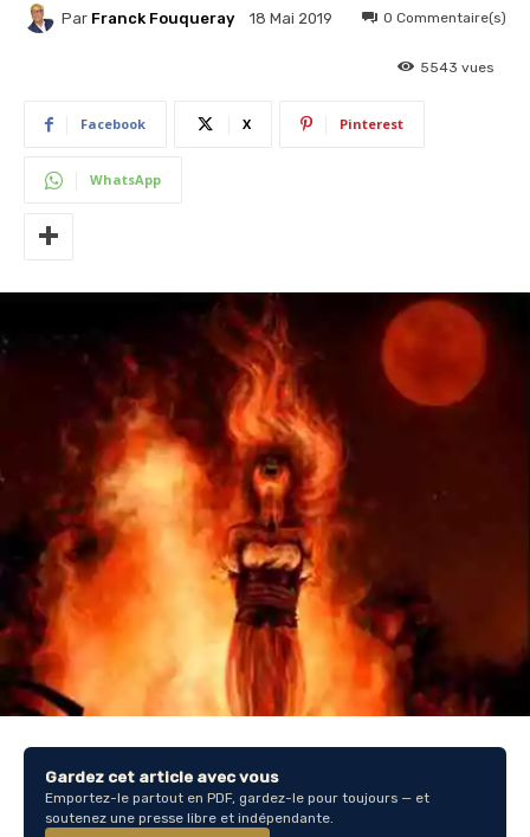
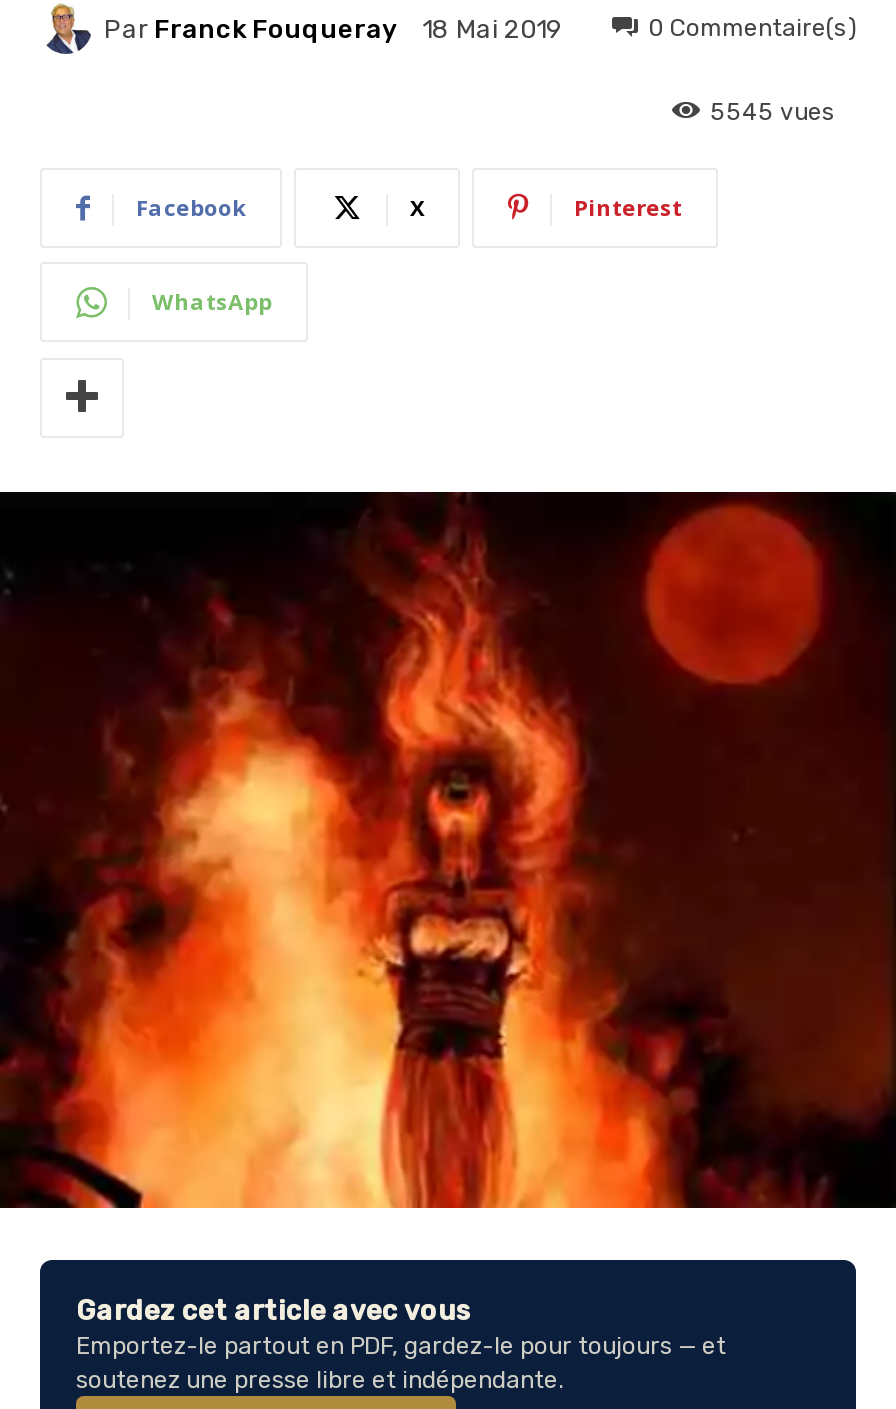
- 5543 vues
+ 5545 vues
